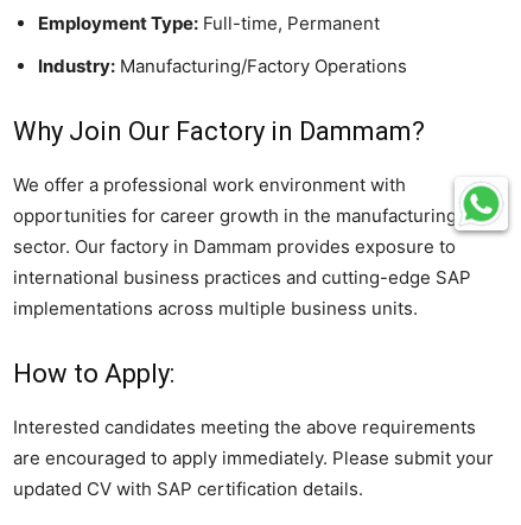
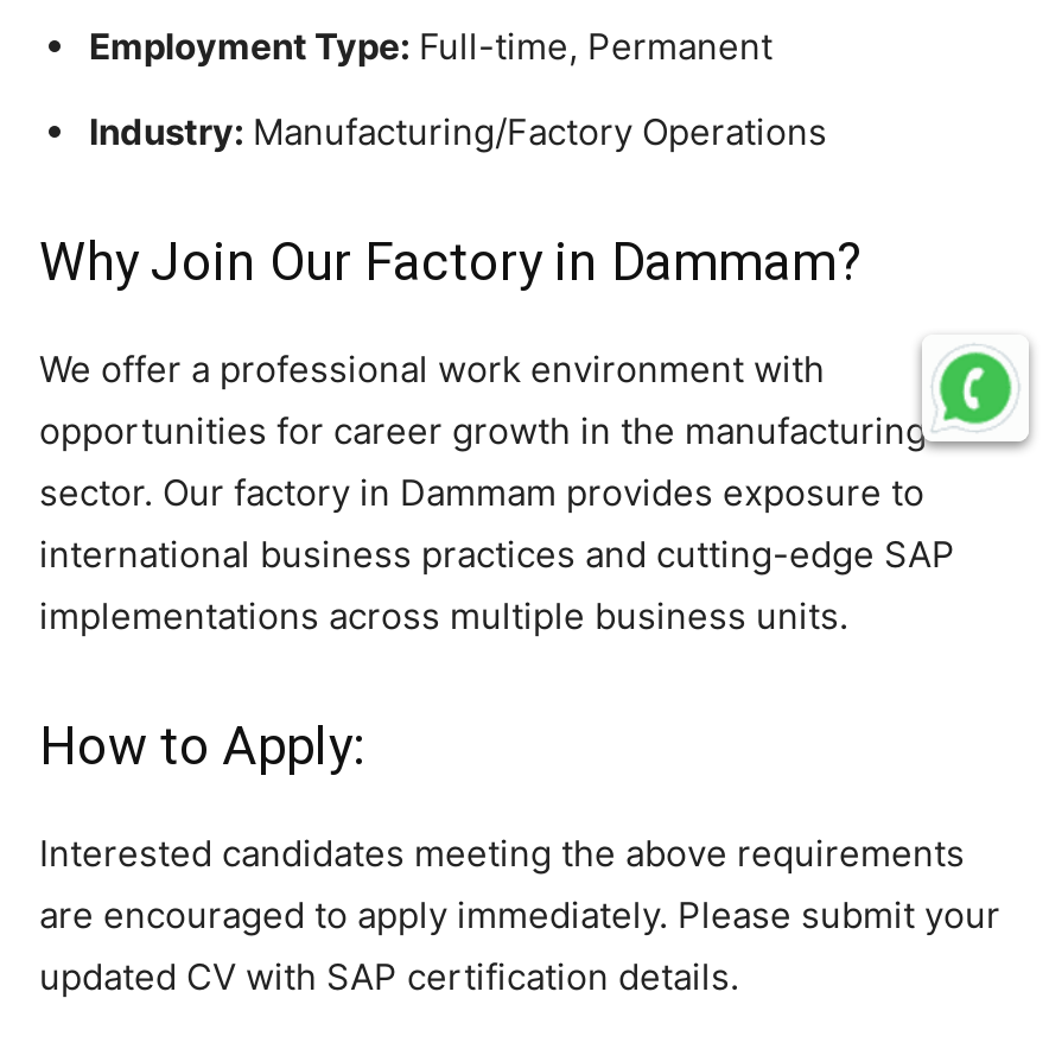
- [image]
+ [image]
